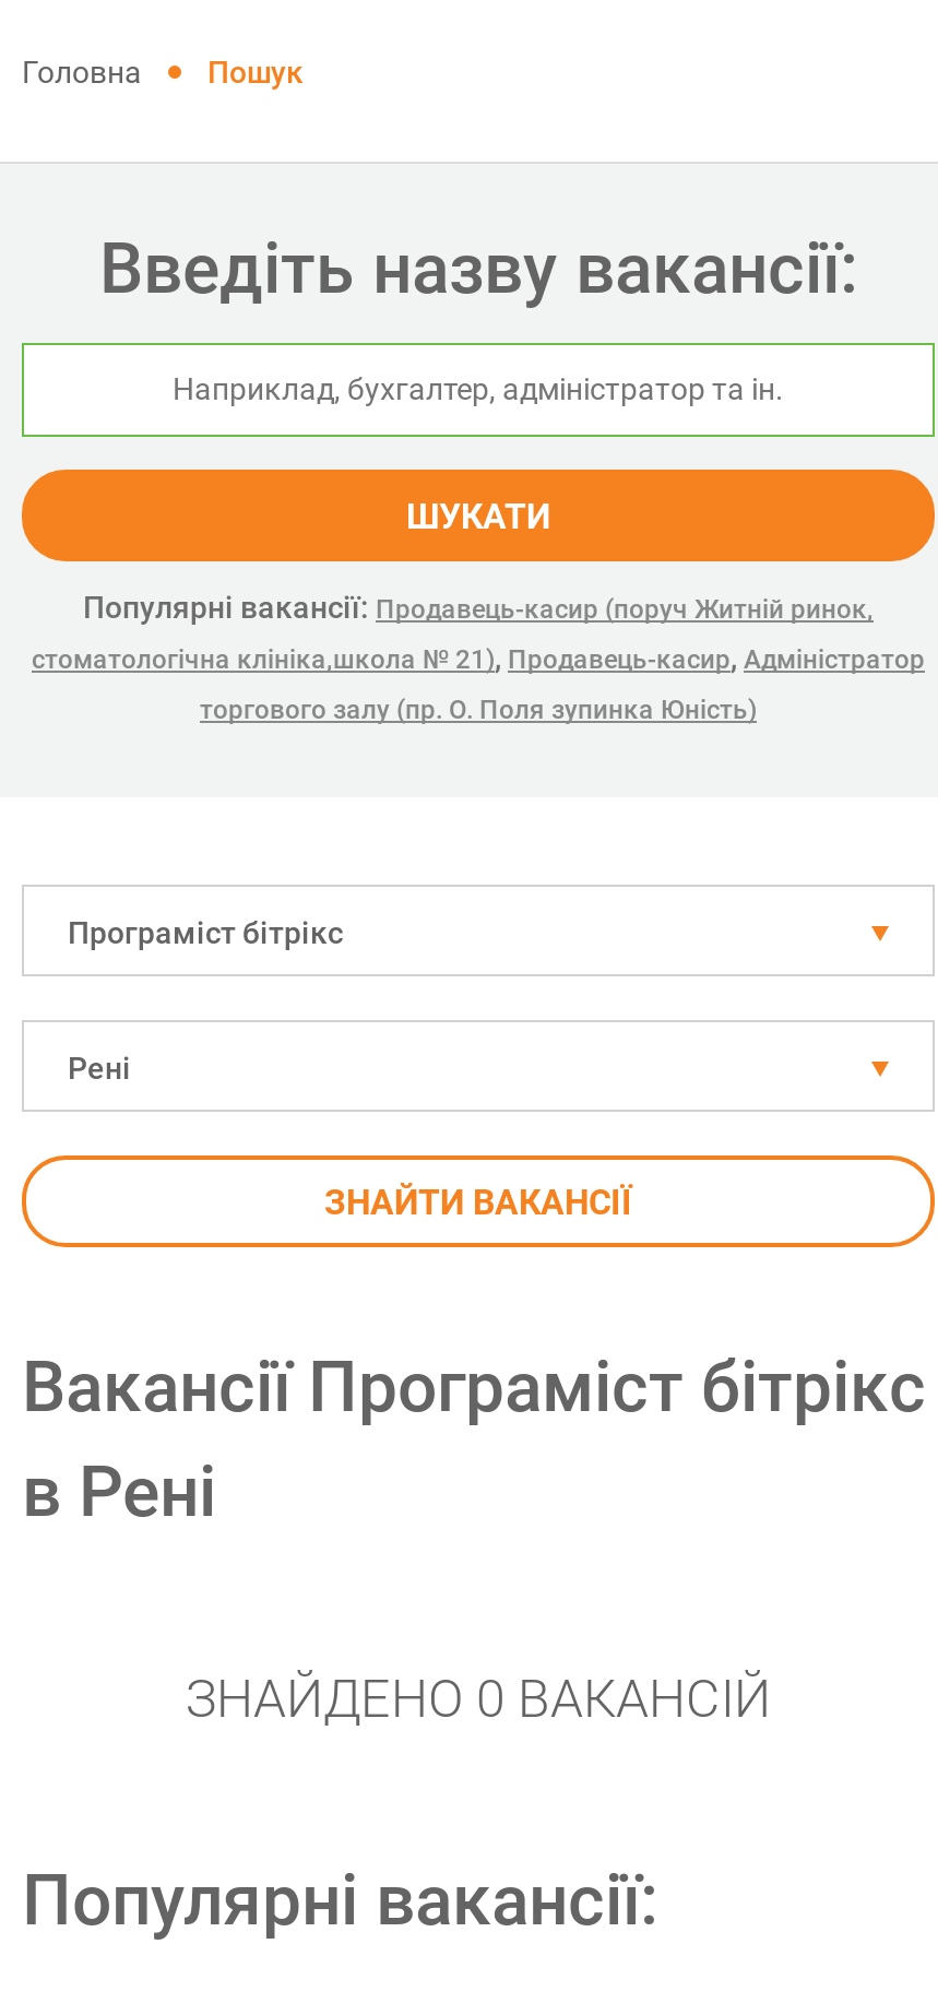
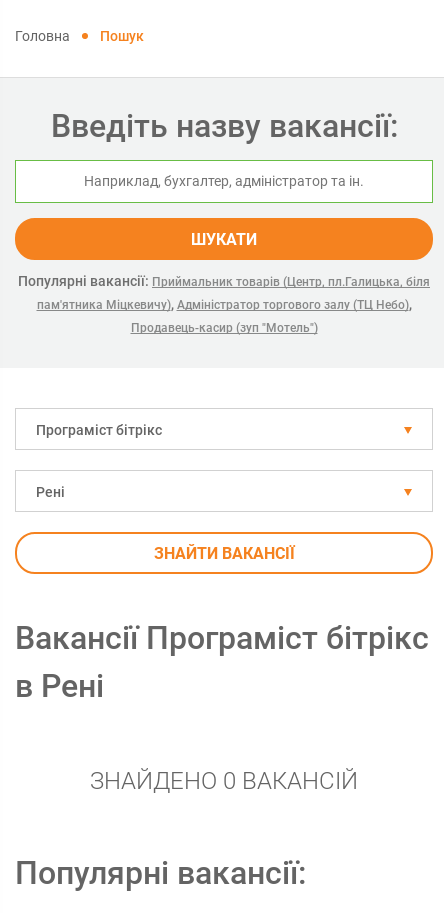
- Популярні вакансії: Продавець-касир (поруч Житній ринок,
- стоматологічна клініка,школа № 21), Продавець-касир, Адміністратор
+ Популярні вакансії: Приймальник товарів (Центр, пл.Галицька, біля
+ пам'ятника Міцкевичу), Адміністратор торгового залу (ТЦ Небо),

- торгового залу (пр. О. Поля зупинка Юність)
+ Продавець-касир (зуп "Мотель")
